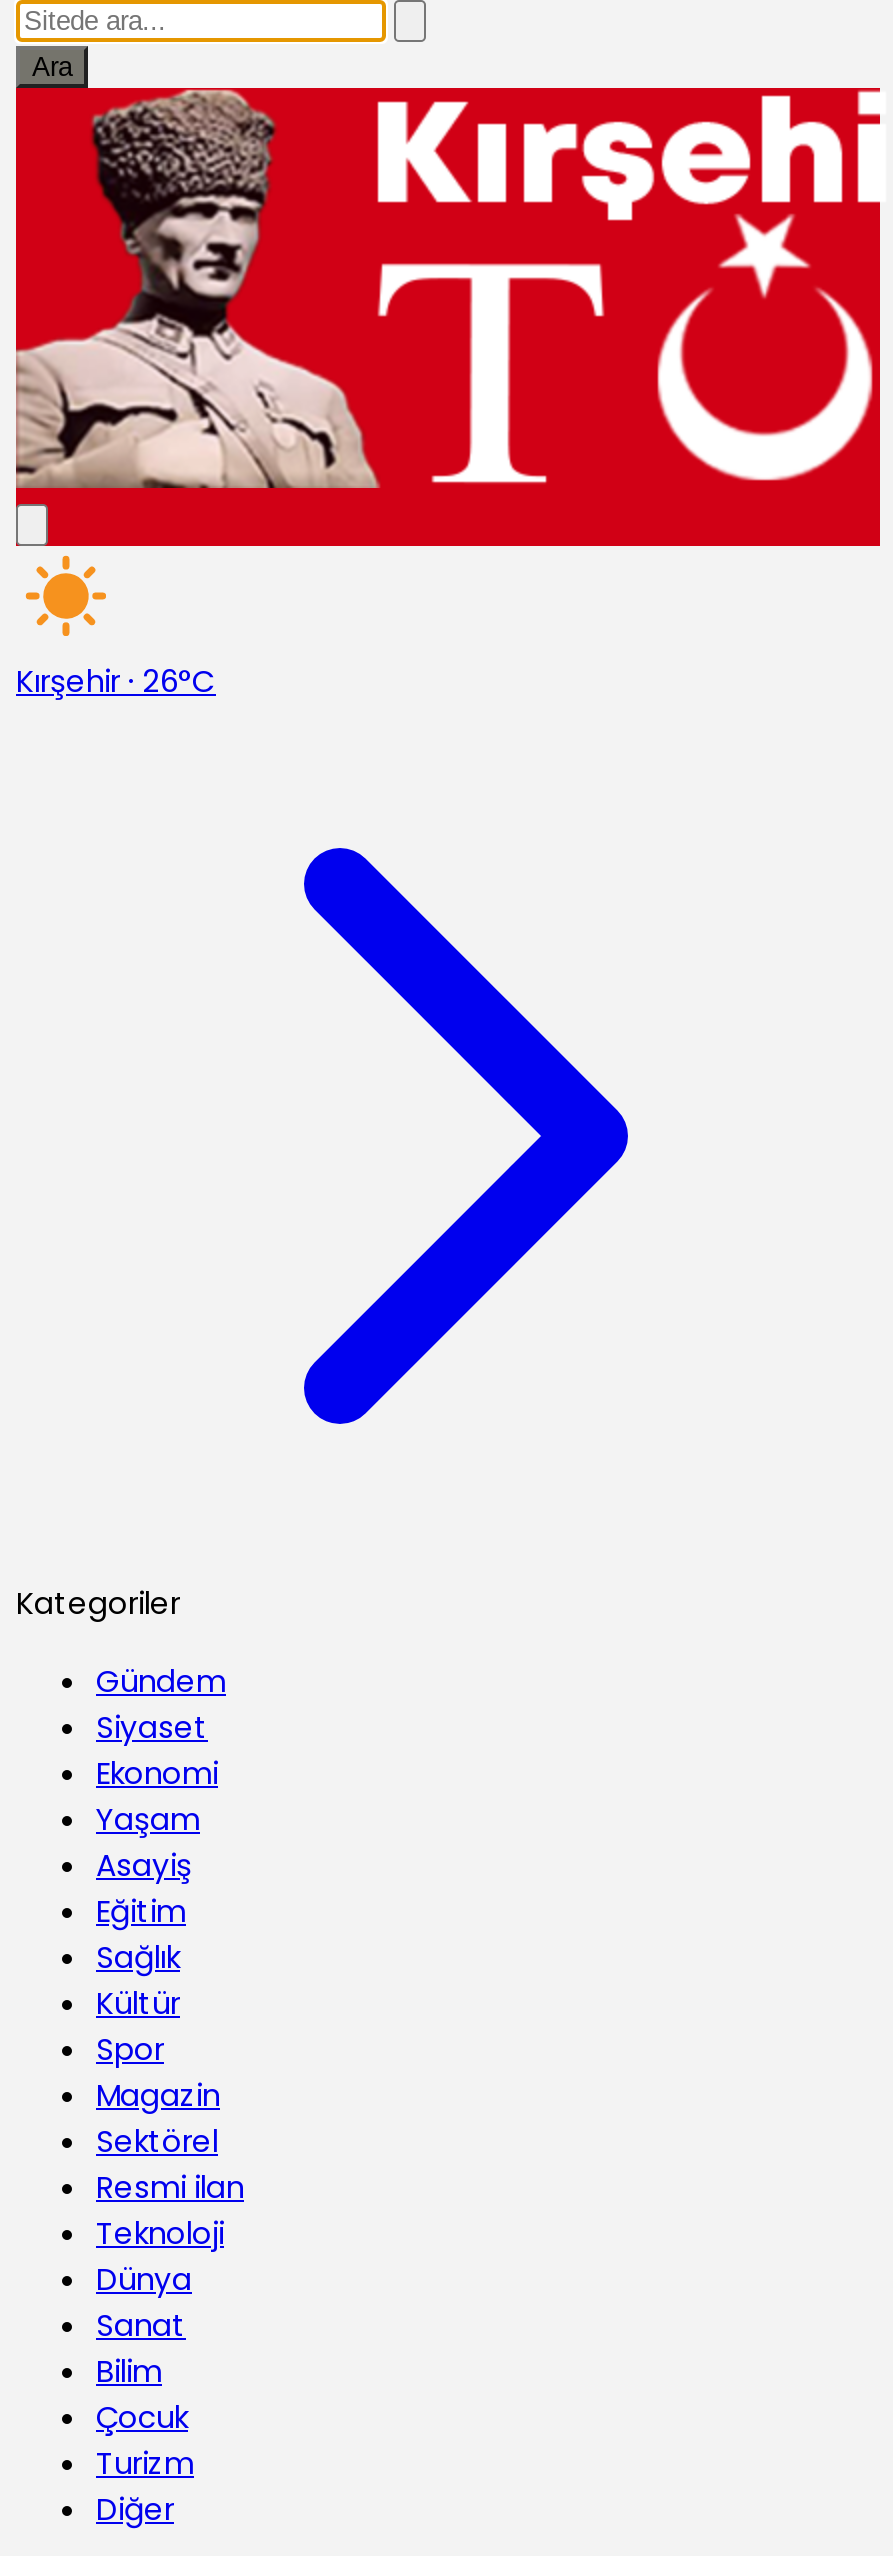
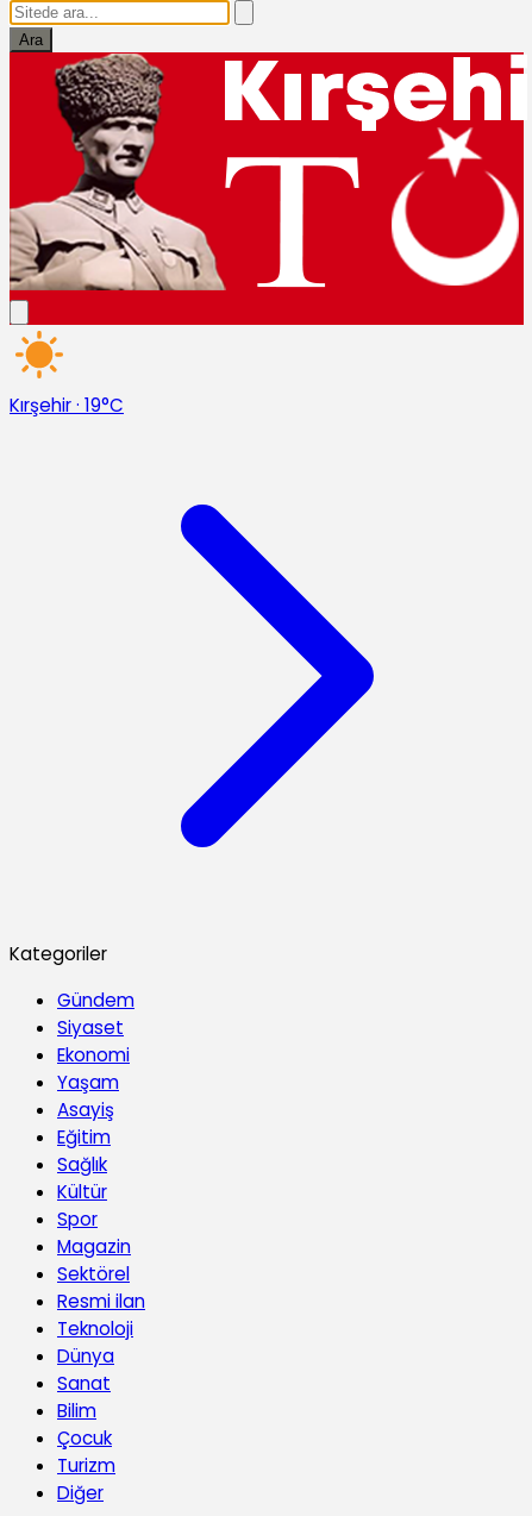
- Kırşehir · 26°C
+ Kırşehir · 19°C
